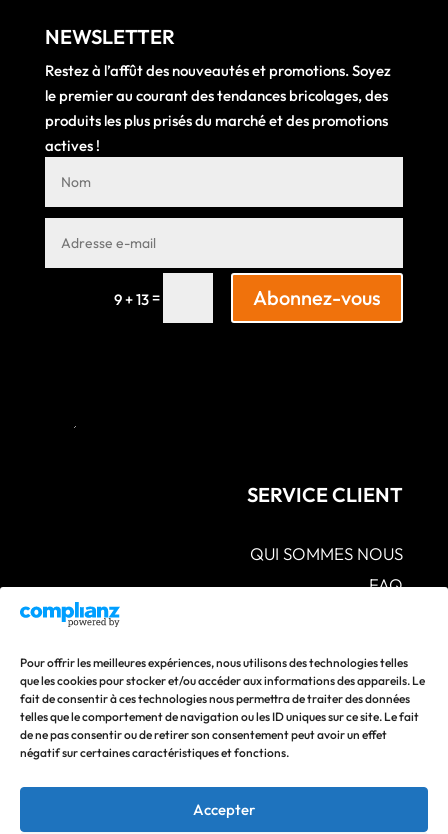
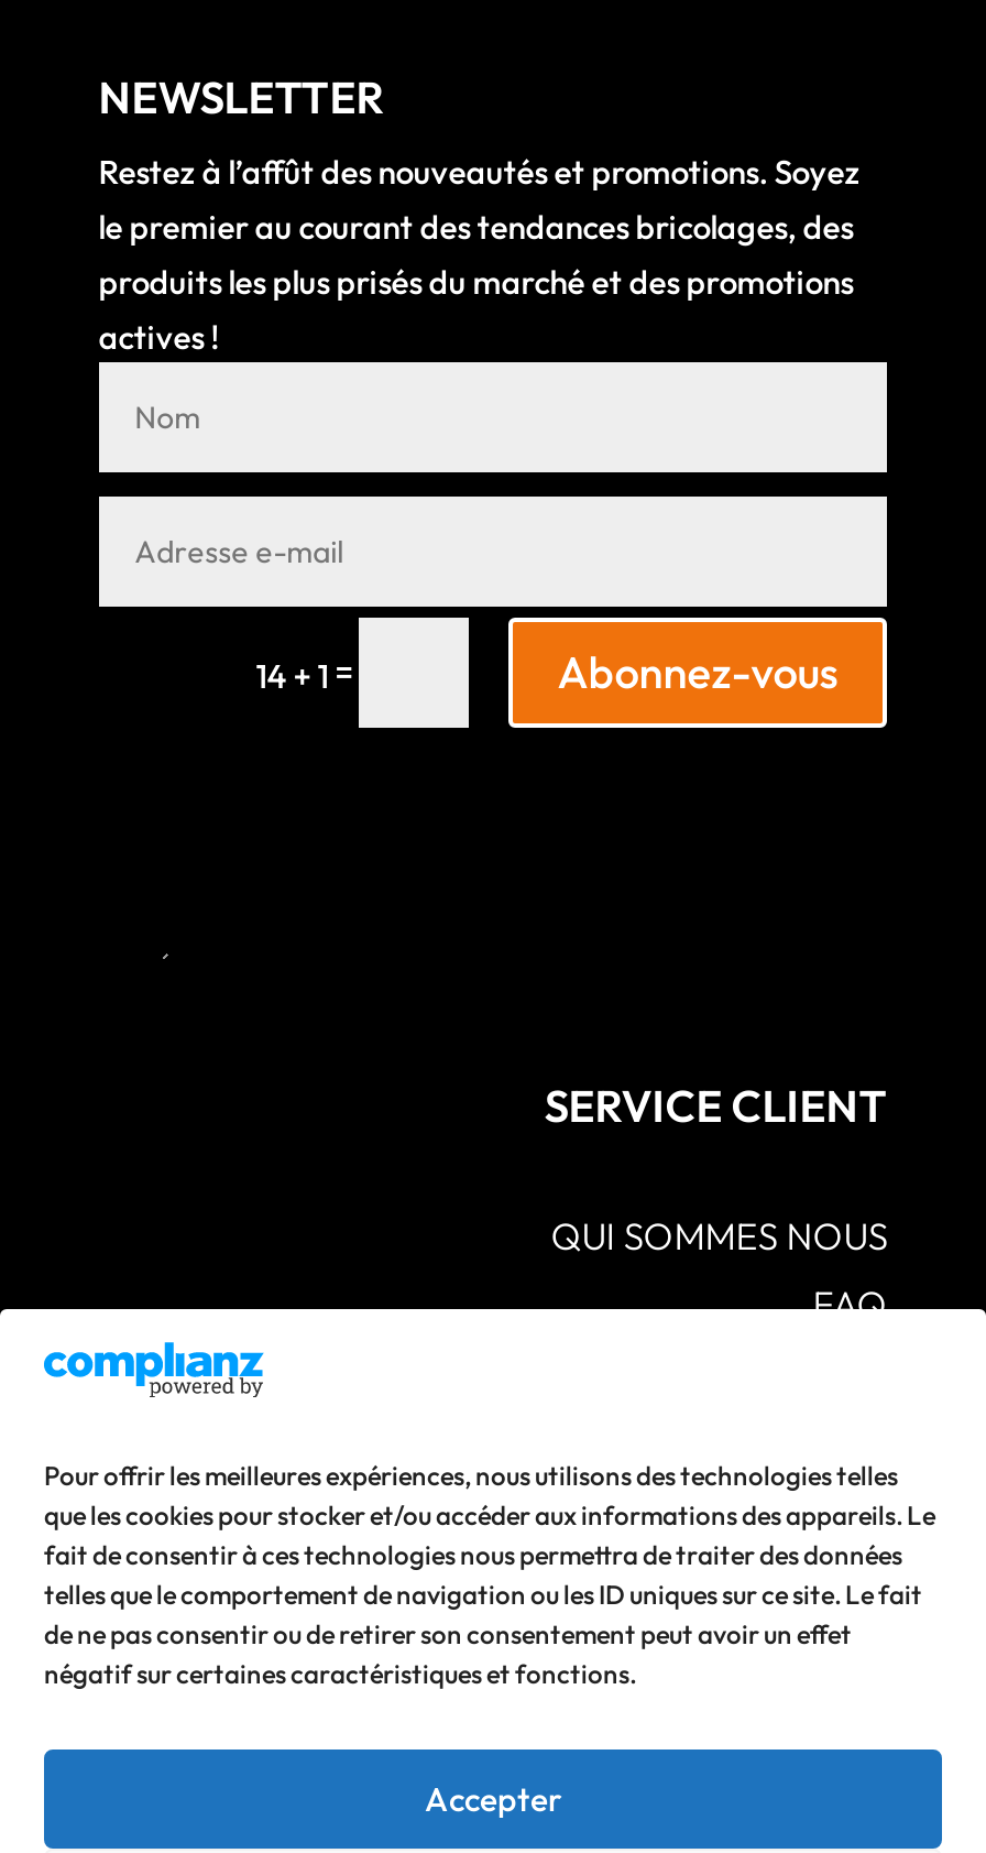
- 9 + 13 =
+ 14 + 1 =
